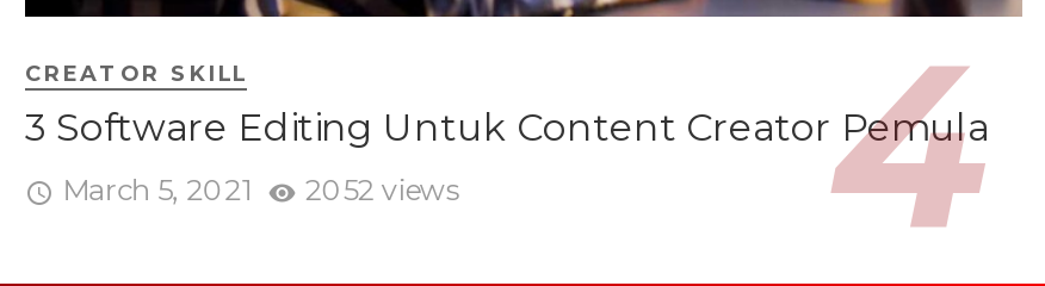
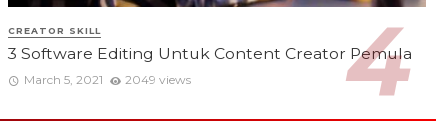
- March 5, 2021 2052 views
+ March 5, 2021 2049 views
